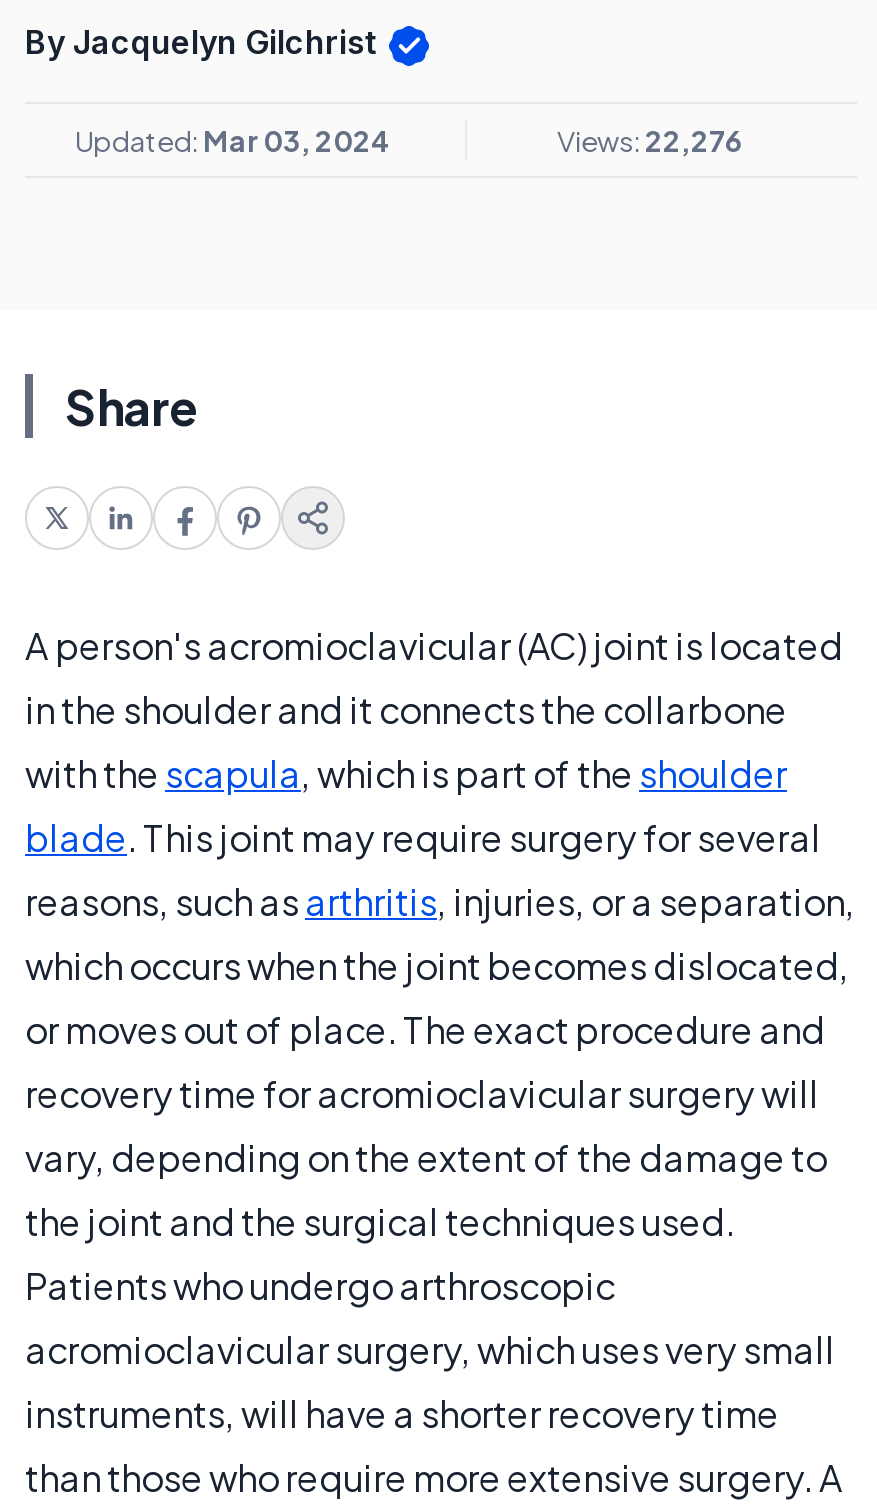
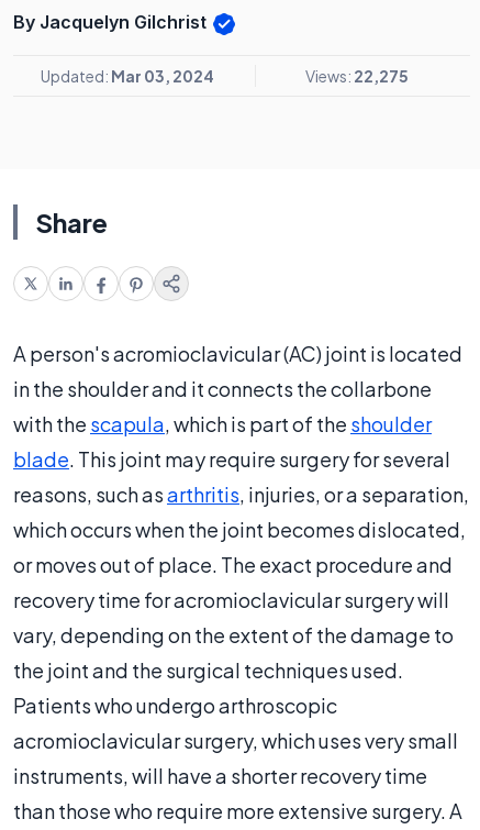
- Views: 22,276
+ Views: 22,275
